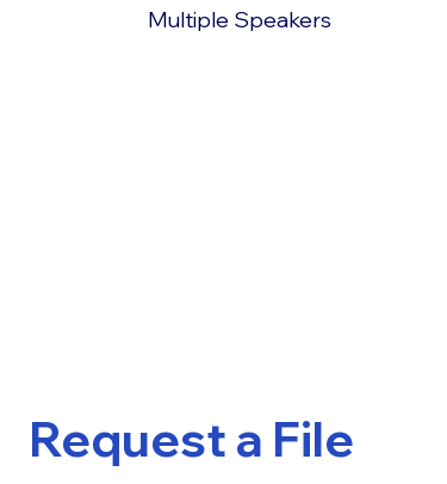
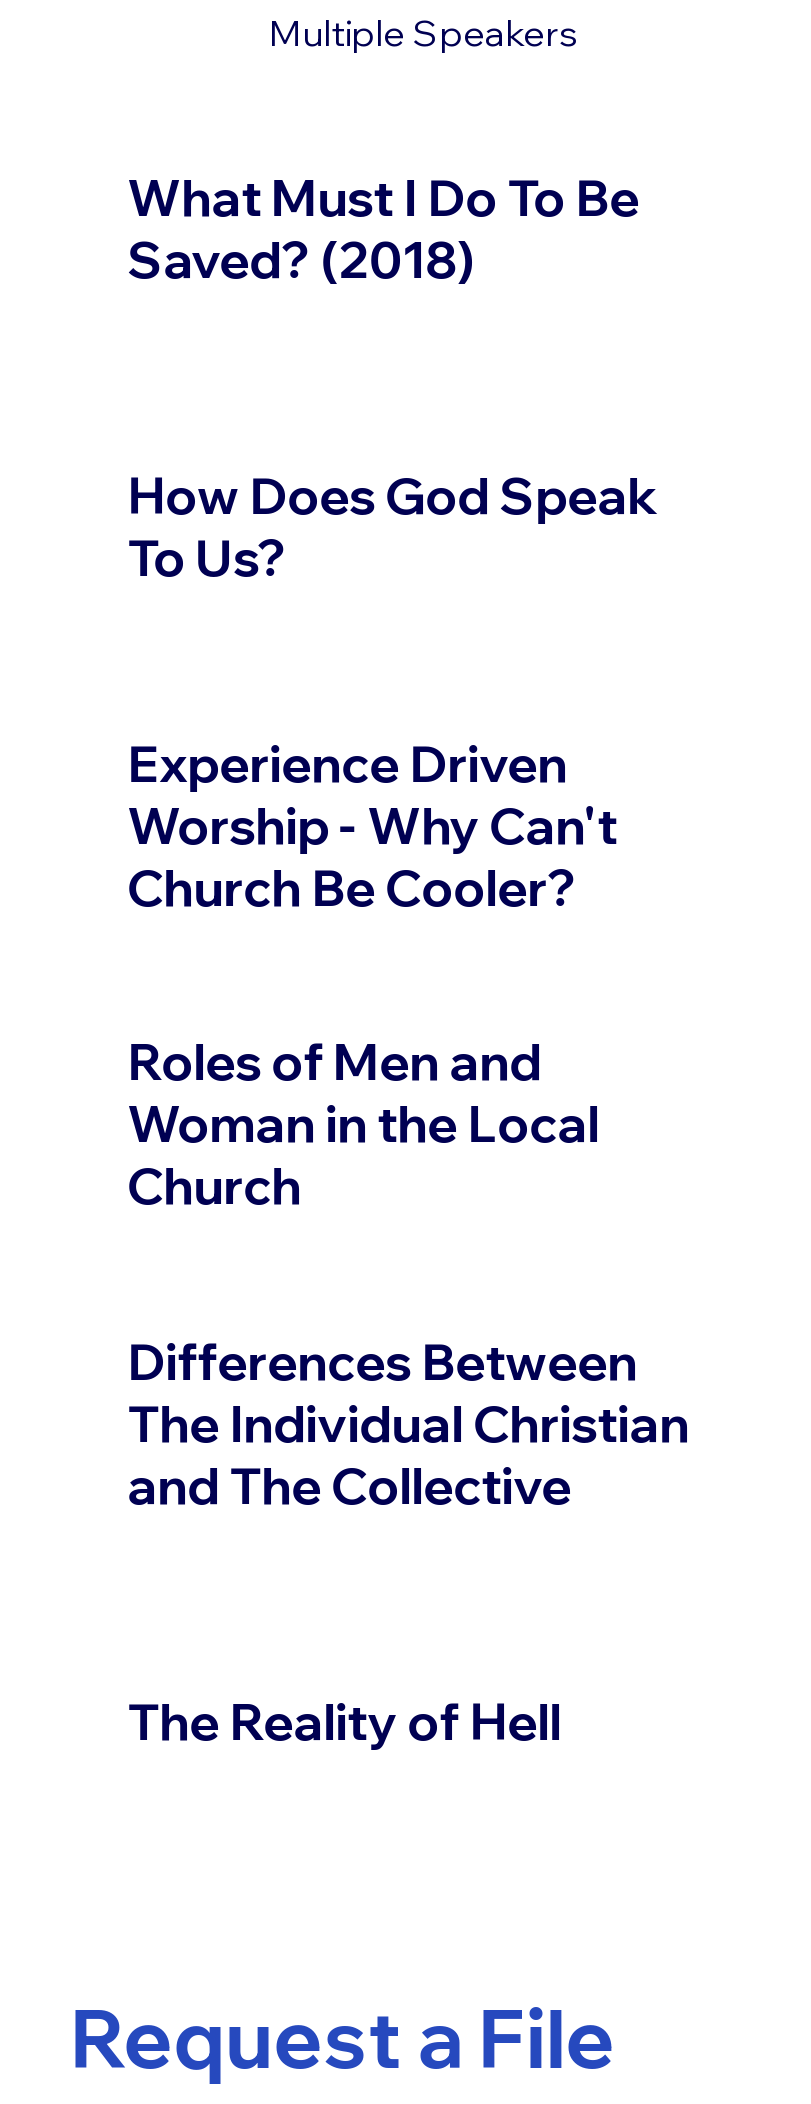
+ What Must I Do To Be
+ Saved? (2018)

+ How Does God Speak
+ To Us?
+ Experience Driven
+ Worship - Why Can't
+ Church Be Cooler?
+ Roles of Men and
+ Woman in the Local
+ Church
+ Differences Between
+ The Individual Christian
+ and The Collective

+ The Reality of Hell
